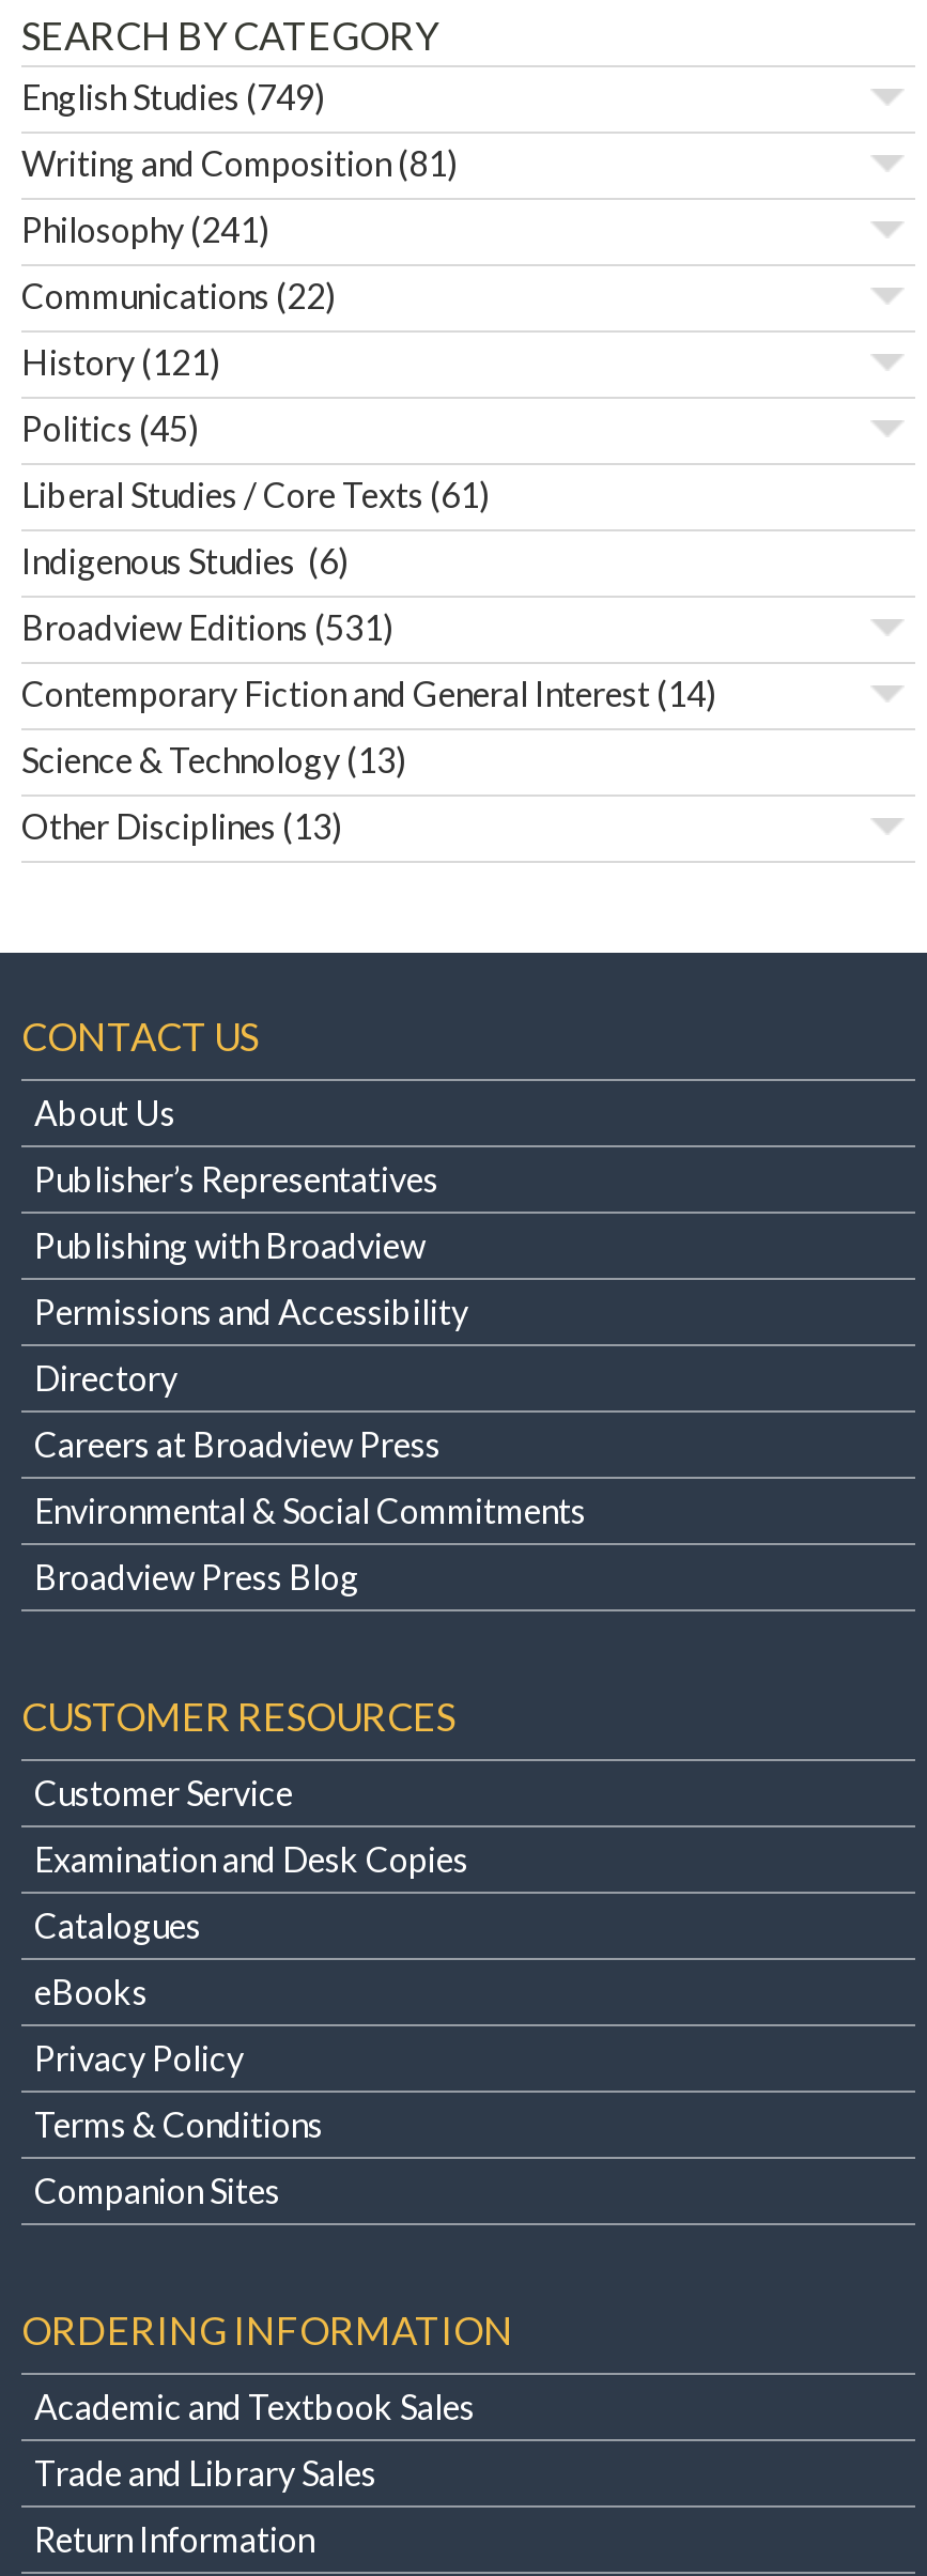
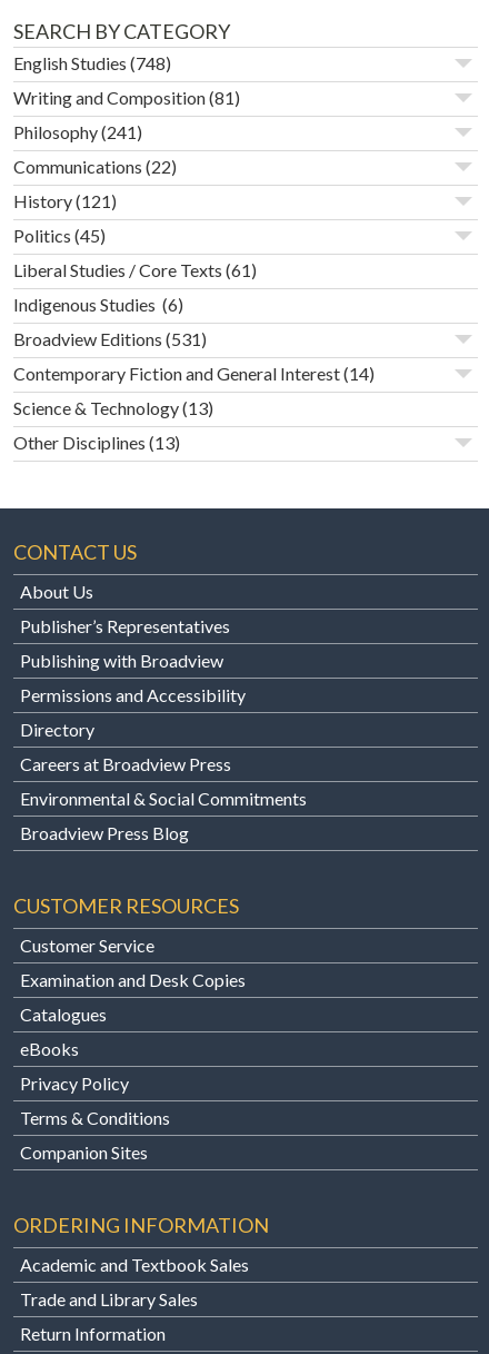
- English Studies (749)
+ English Studies (748)
